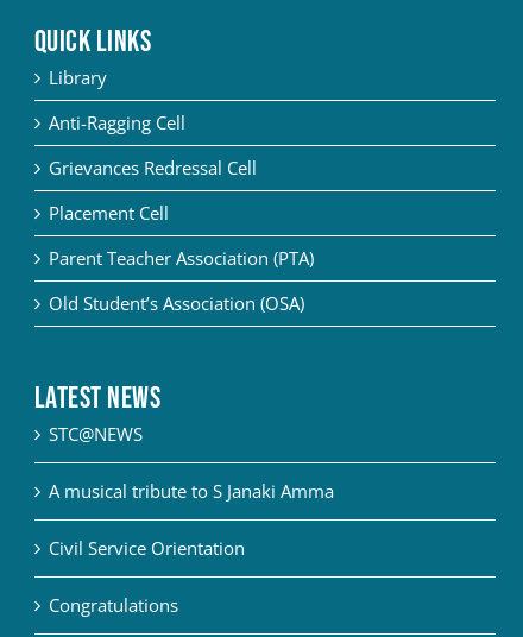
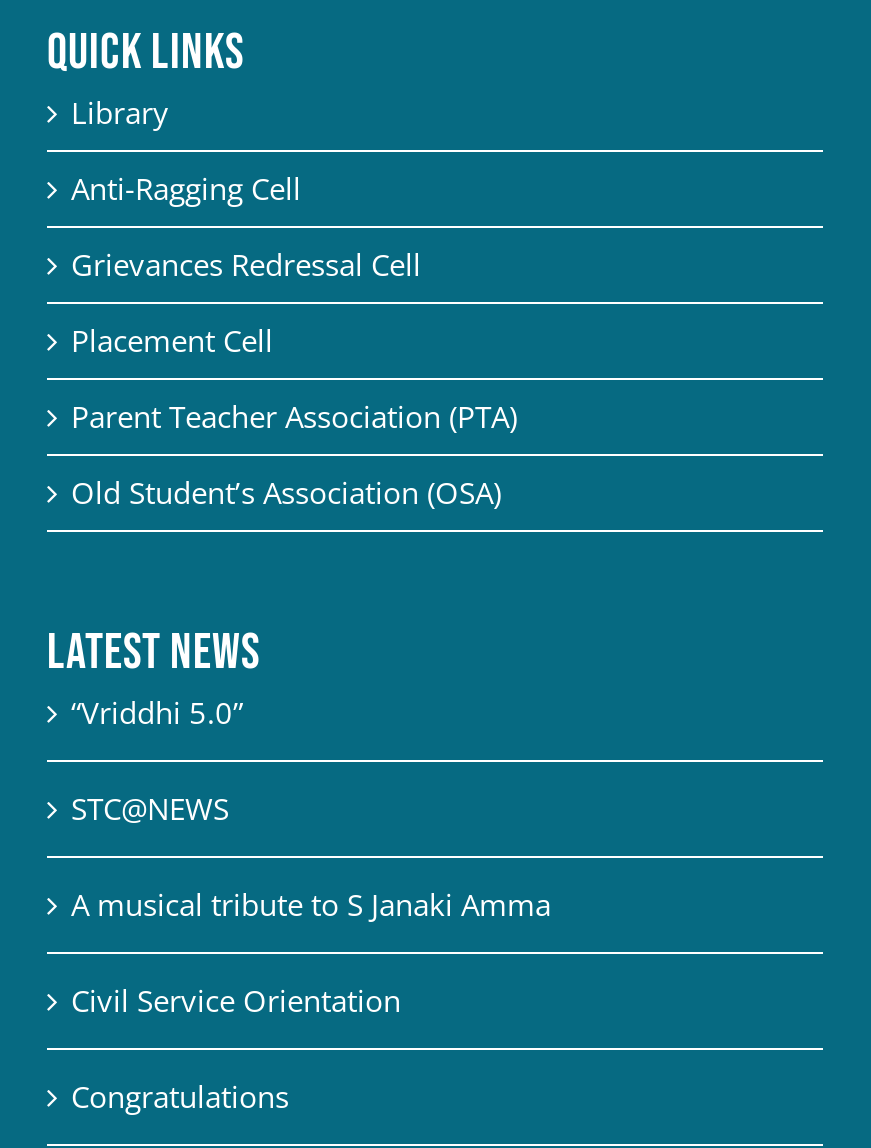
+ “Vriddhi 5.0”
